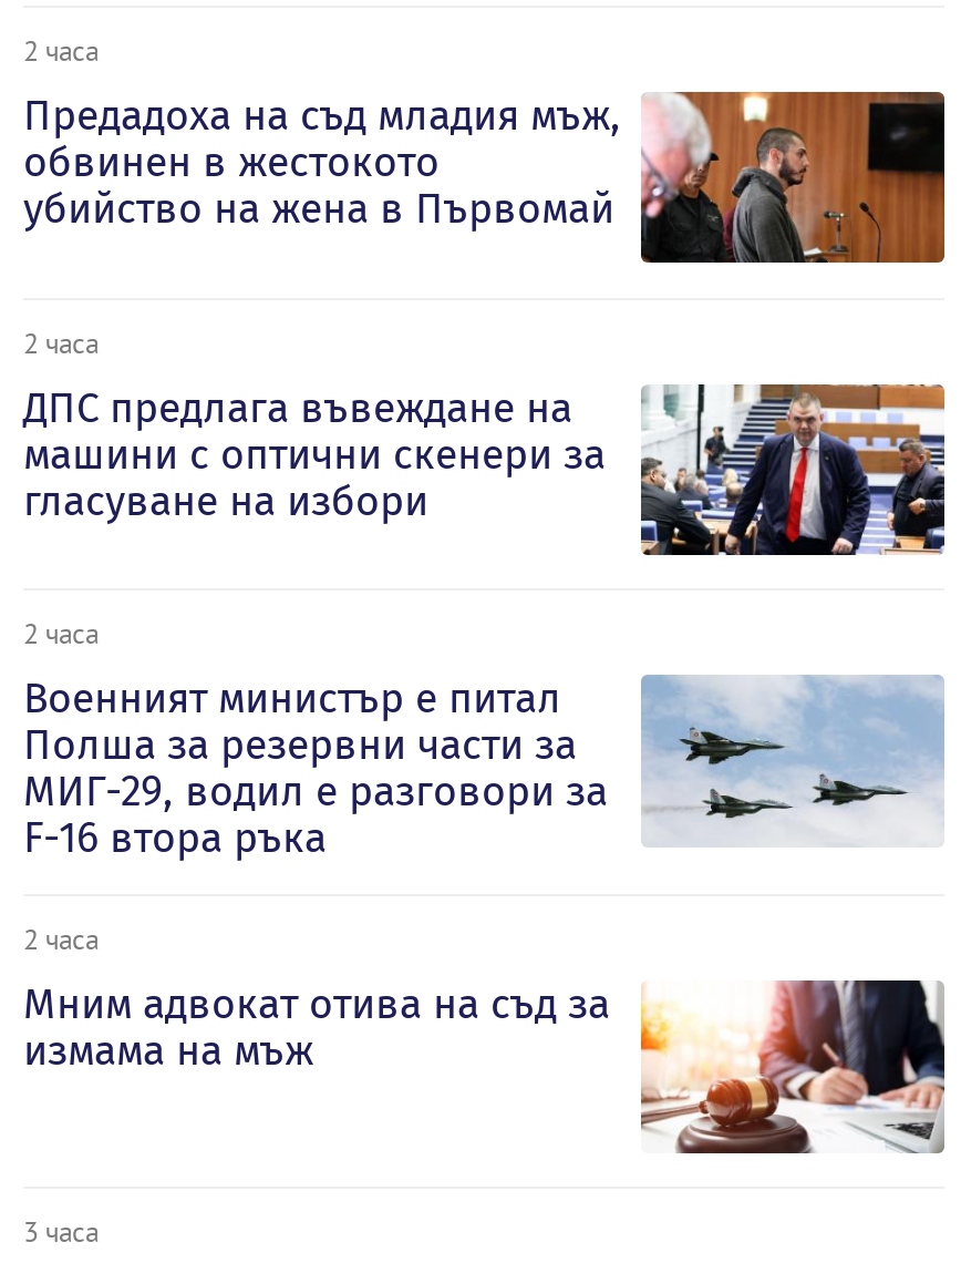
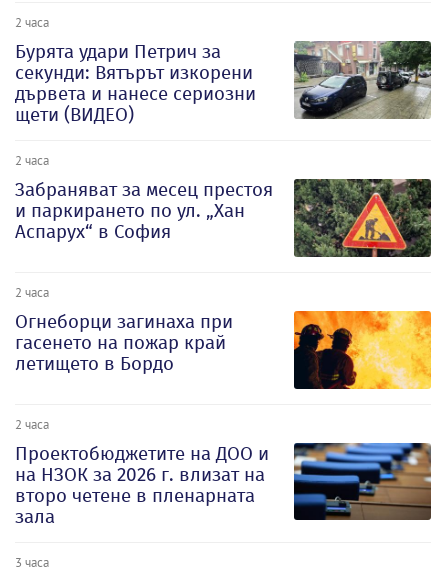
- Предадоха на съд младия мъж,
- обвинен в жестокото
- убийство на жена в Първомай
+ Бурята удари Петрич за
+ секунди: Вятърът изкорени
+ дървета и нанесе сериозни
+ щети (ВИДЕО)

- [image]
+ [image]

- [image]
- ДПС предлага въвеждане на
- машини с оптични скенери за
- гласуване на избори
+ [image]
+ Забраняват за месец престоя
+ и паркирането по ул. „Хан
+ Аспарух“ в София

- Военният министър е питал
- Полша за резервни части за
- МИГ-29, водил е разговори за
- F-16 втора ръка
+ Огнеборци загинаха при
+ гасенето на пожар край
+ летището в Бордо

- [image]
+ [image]

- [image]
- Мним адвокат отива на съд за
- измама на мъж
+ [image]
+ Проектобюджетите на ДОО и
+ на НЗОК за 2026 г. влизат на
+ второ четене в пленарната
+ зала
